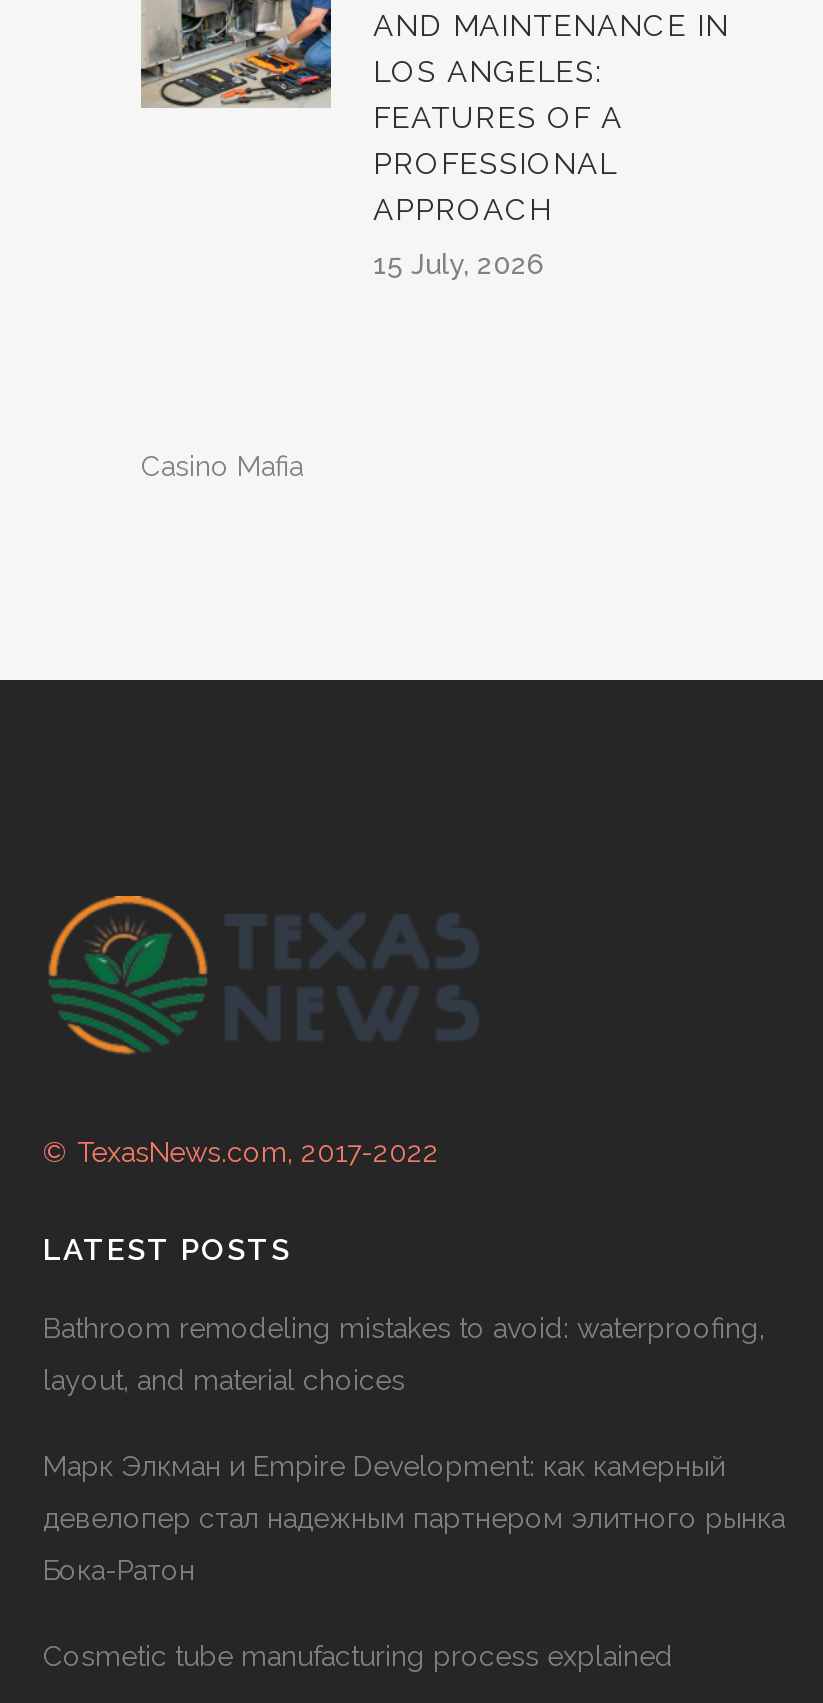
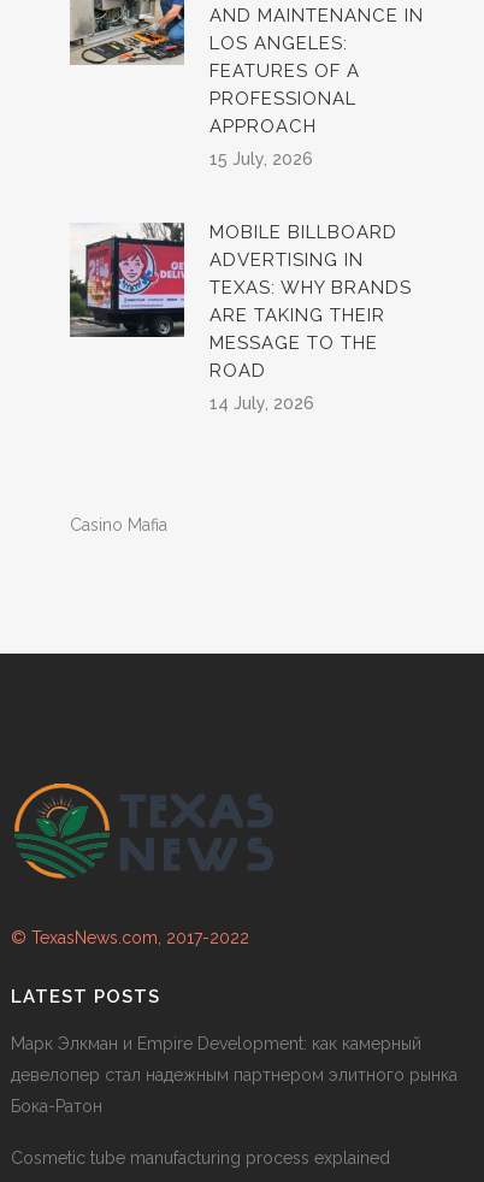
+ [image]
+ MOBILE BILLBOARD
+ ADVERTISING IN
+ TEXAS: WHY BRANDS
+ ARE TAKING THEIR
+ MESSAGE TO THE
+ ROAD
+ 14 July, 2026

moved down: [image] | Casino Mafia | © TexasNews.com, 2017-2022 | LATEST POSTS

- Bathroom remodeling mistakes to avoid: waterproofing,
- layout, and material choices
